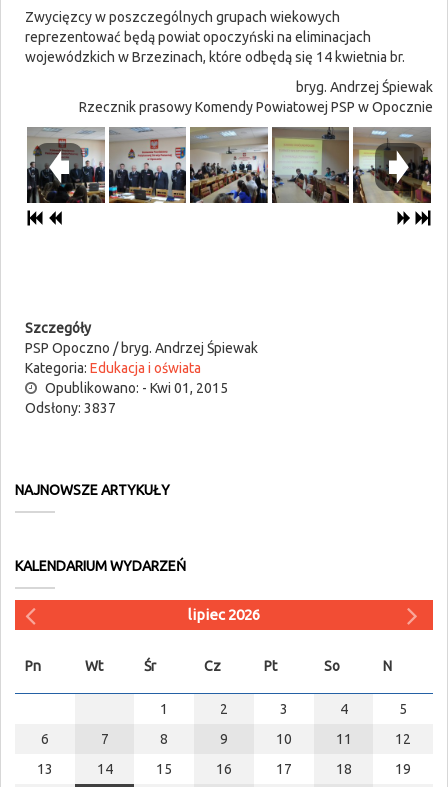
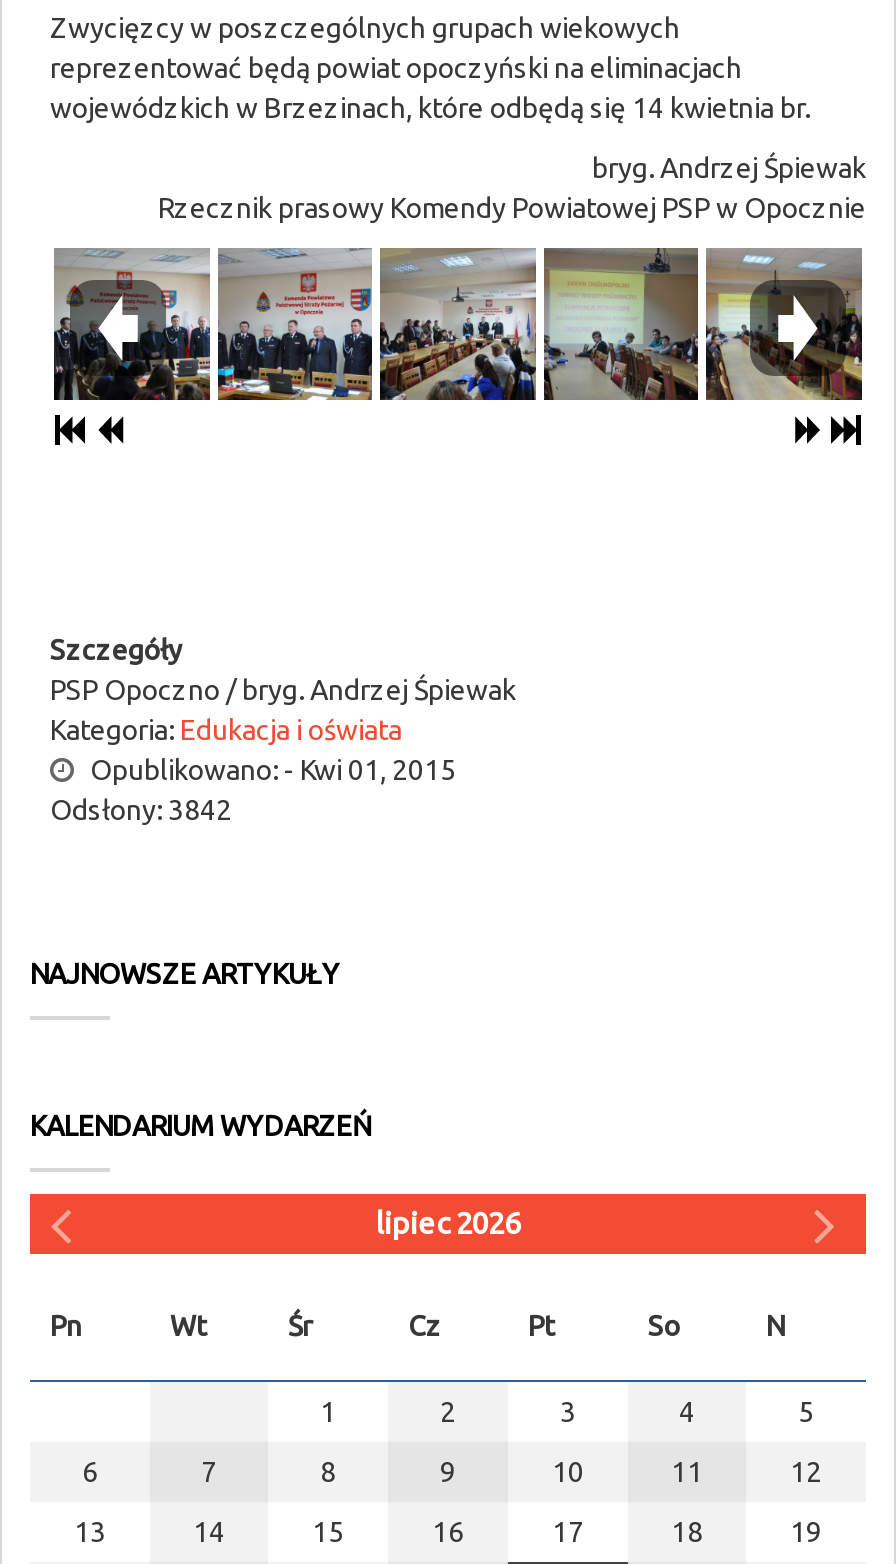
- Odsłony: 3837
+ Odsłony: 3842
